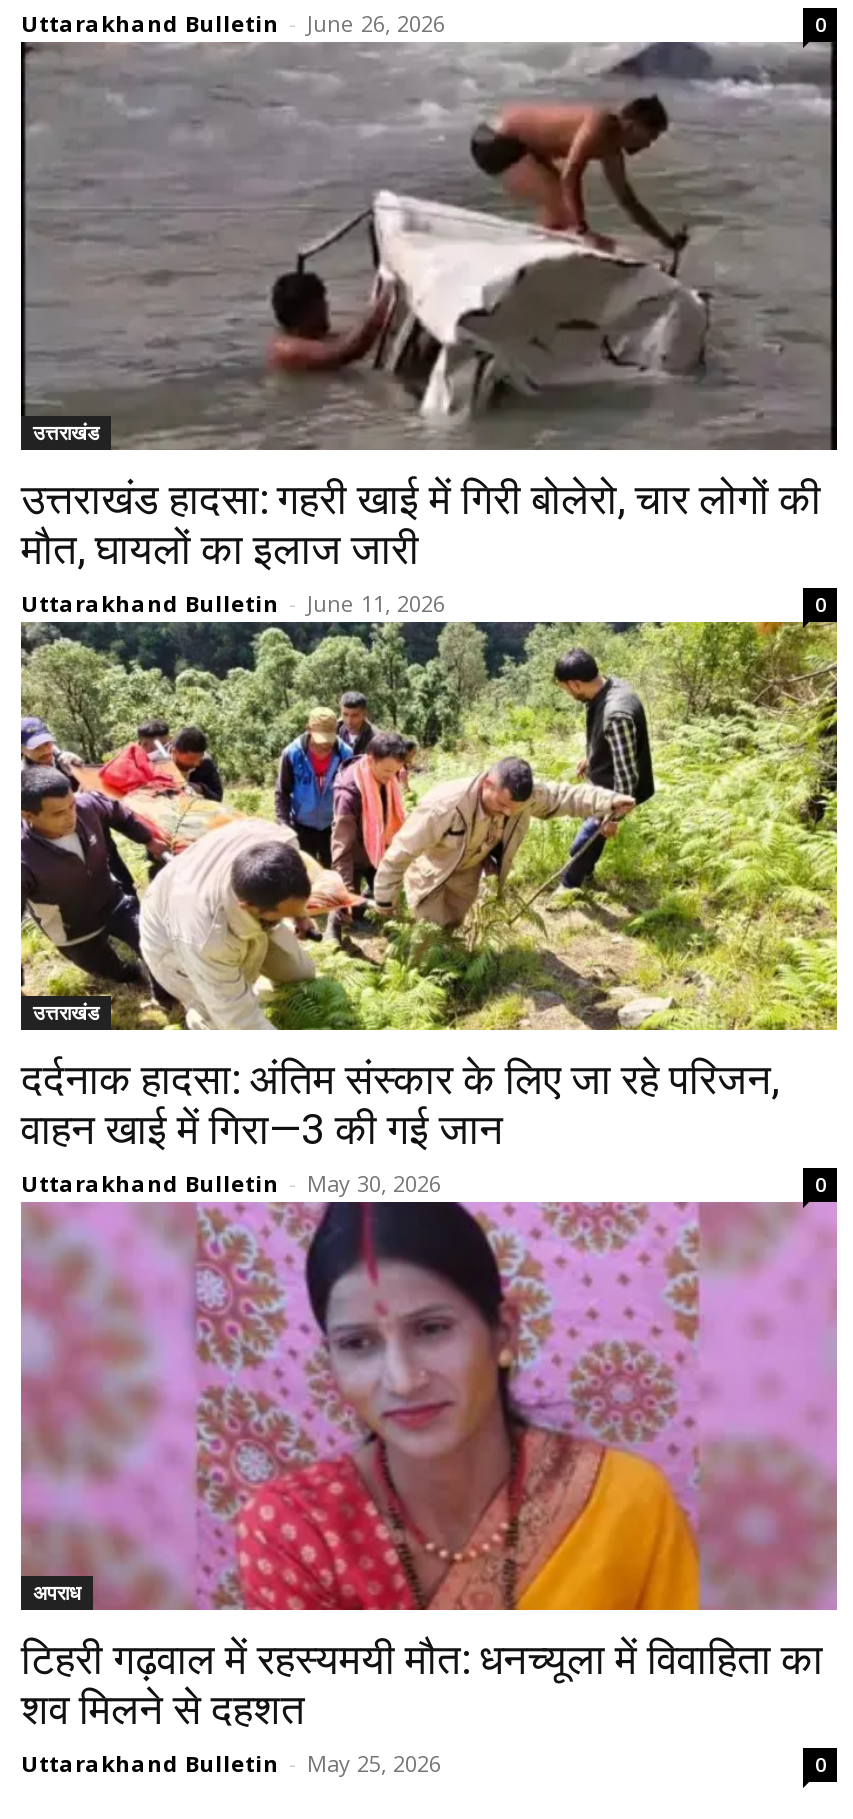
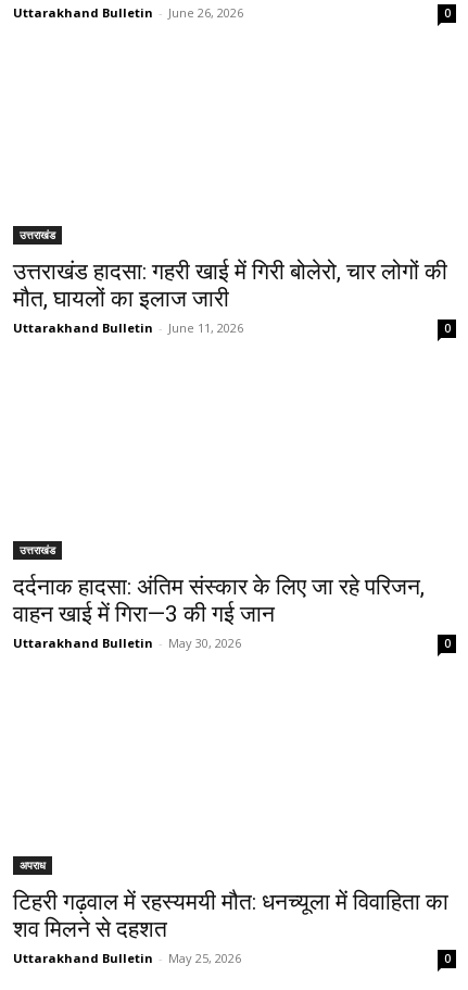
- [image]

- [image]

- [image]
